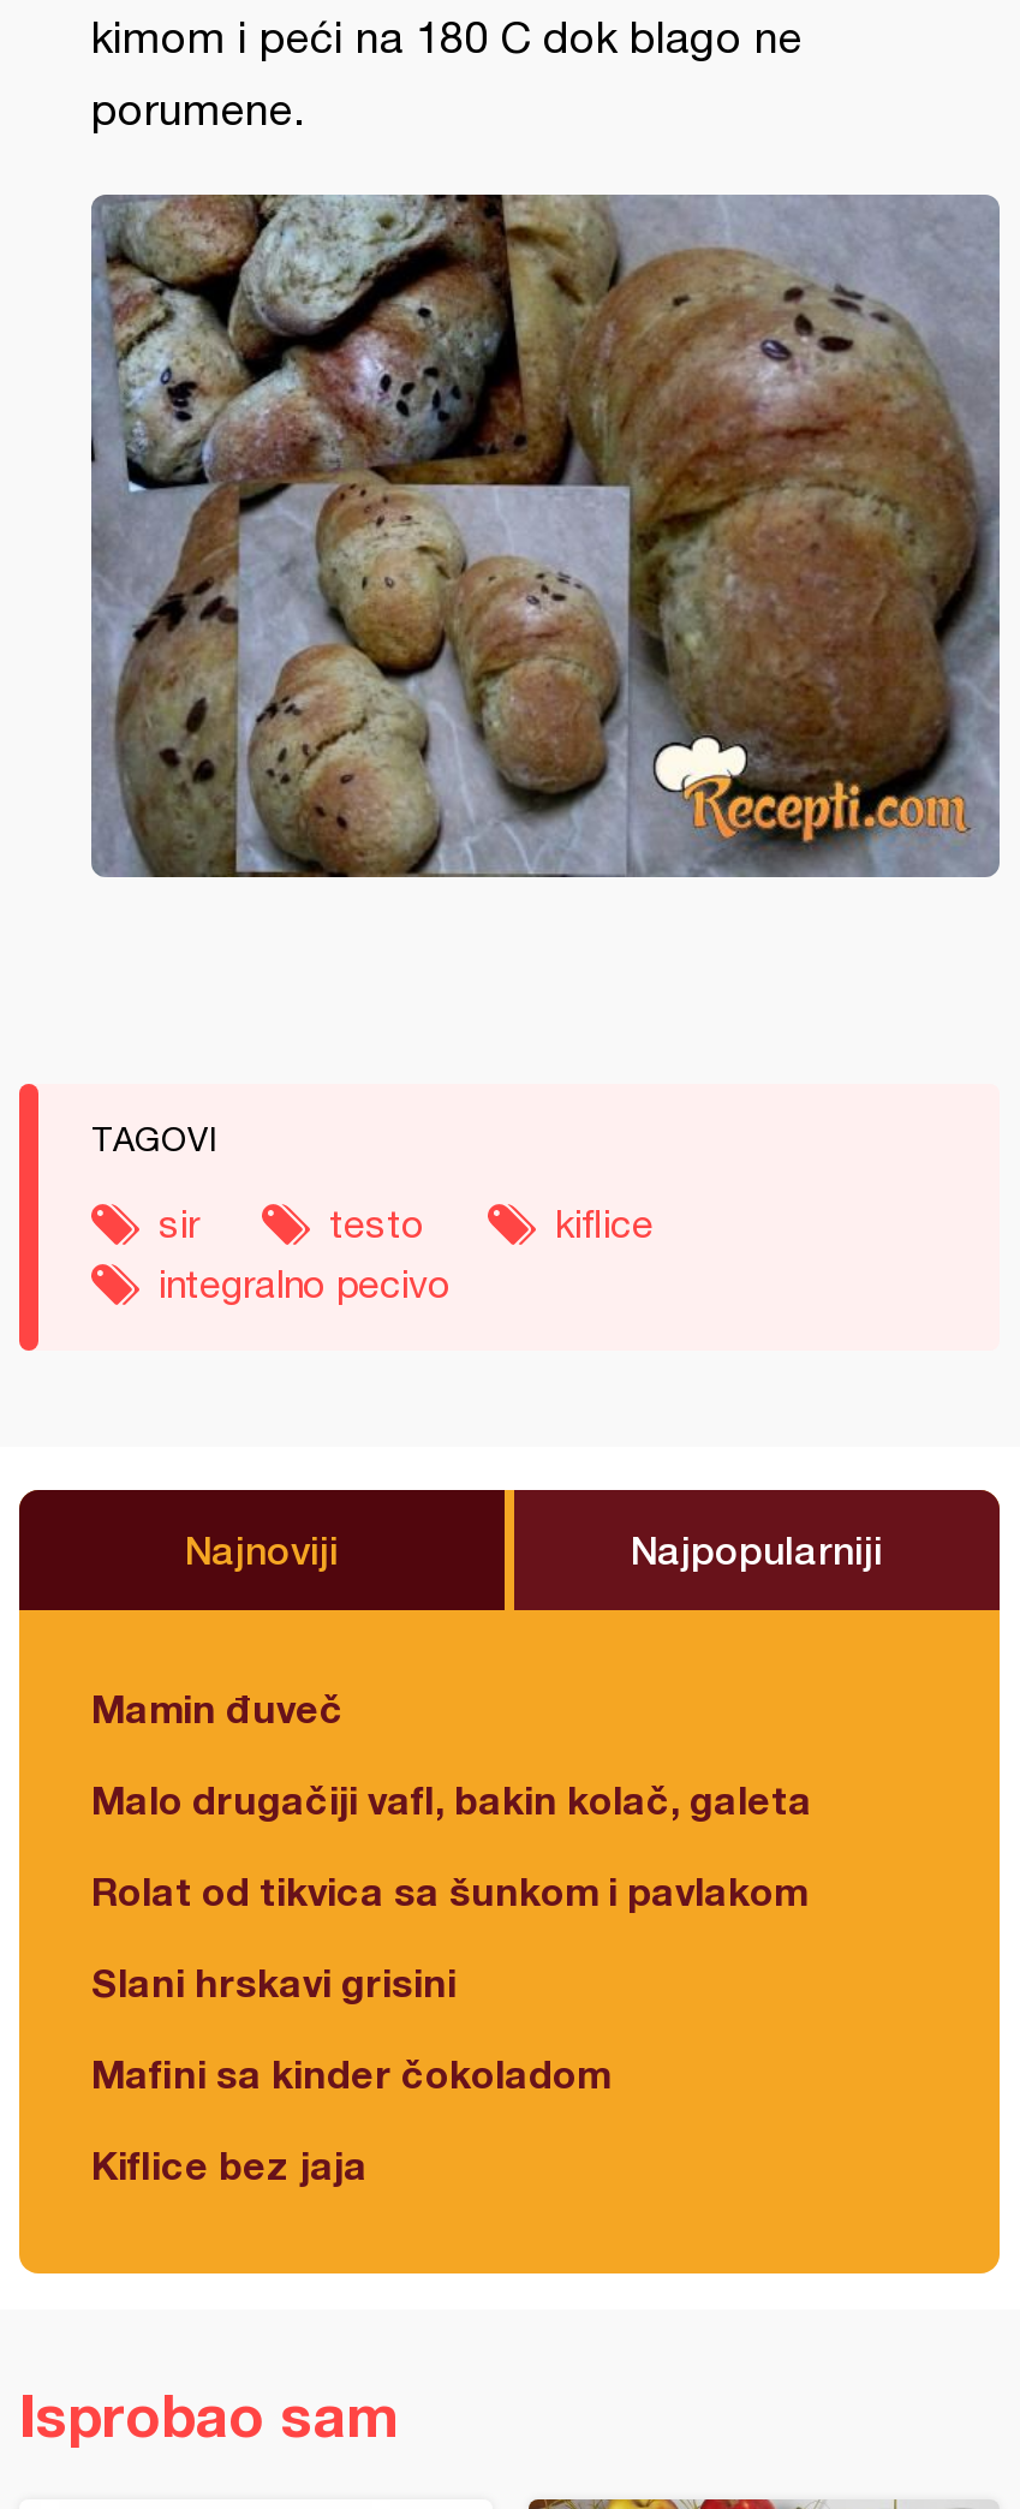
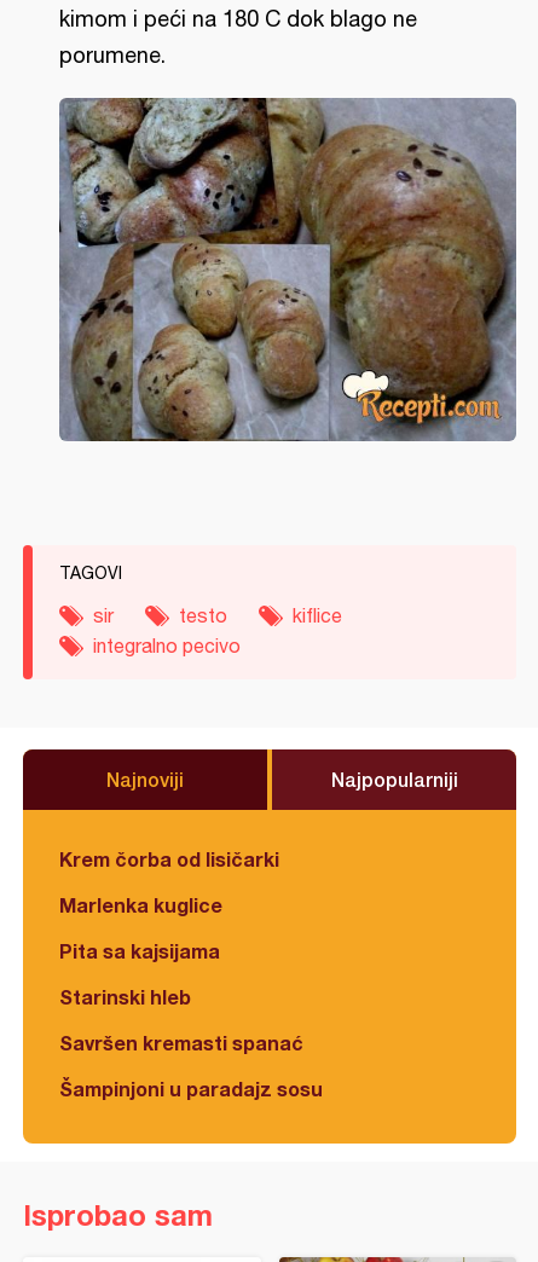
- Mamin đuveč
+ Krem čorba od lisičarki

- Malo drugačiji vafl, bakin kolač, galeta
+ Marlenka kuglice

- Rolat od tikvica sa šunkom i pavlakom
+ Pita sa kajsijama

- Slani hrskavi grisini
+ Starinski hleb

- Mafini sa kinder čokoladom
+ Savršen kremasti spanać

- Kiflice bez jaja
+ Šampinjoni u paradajz sosu
